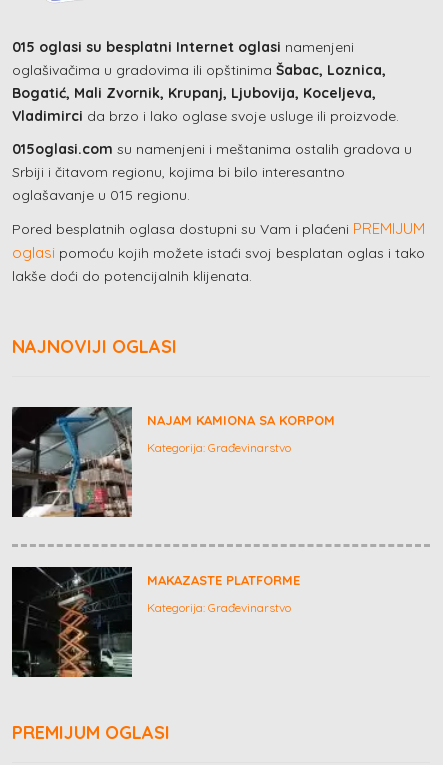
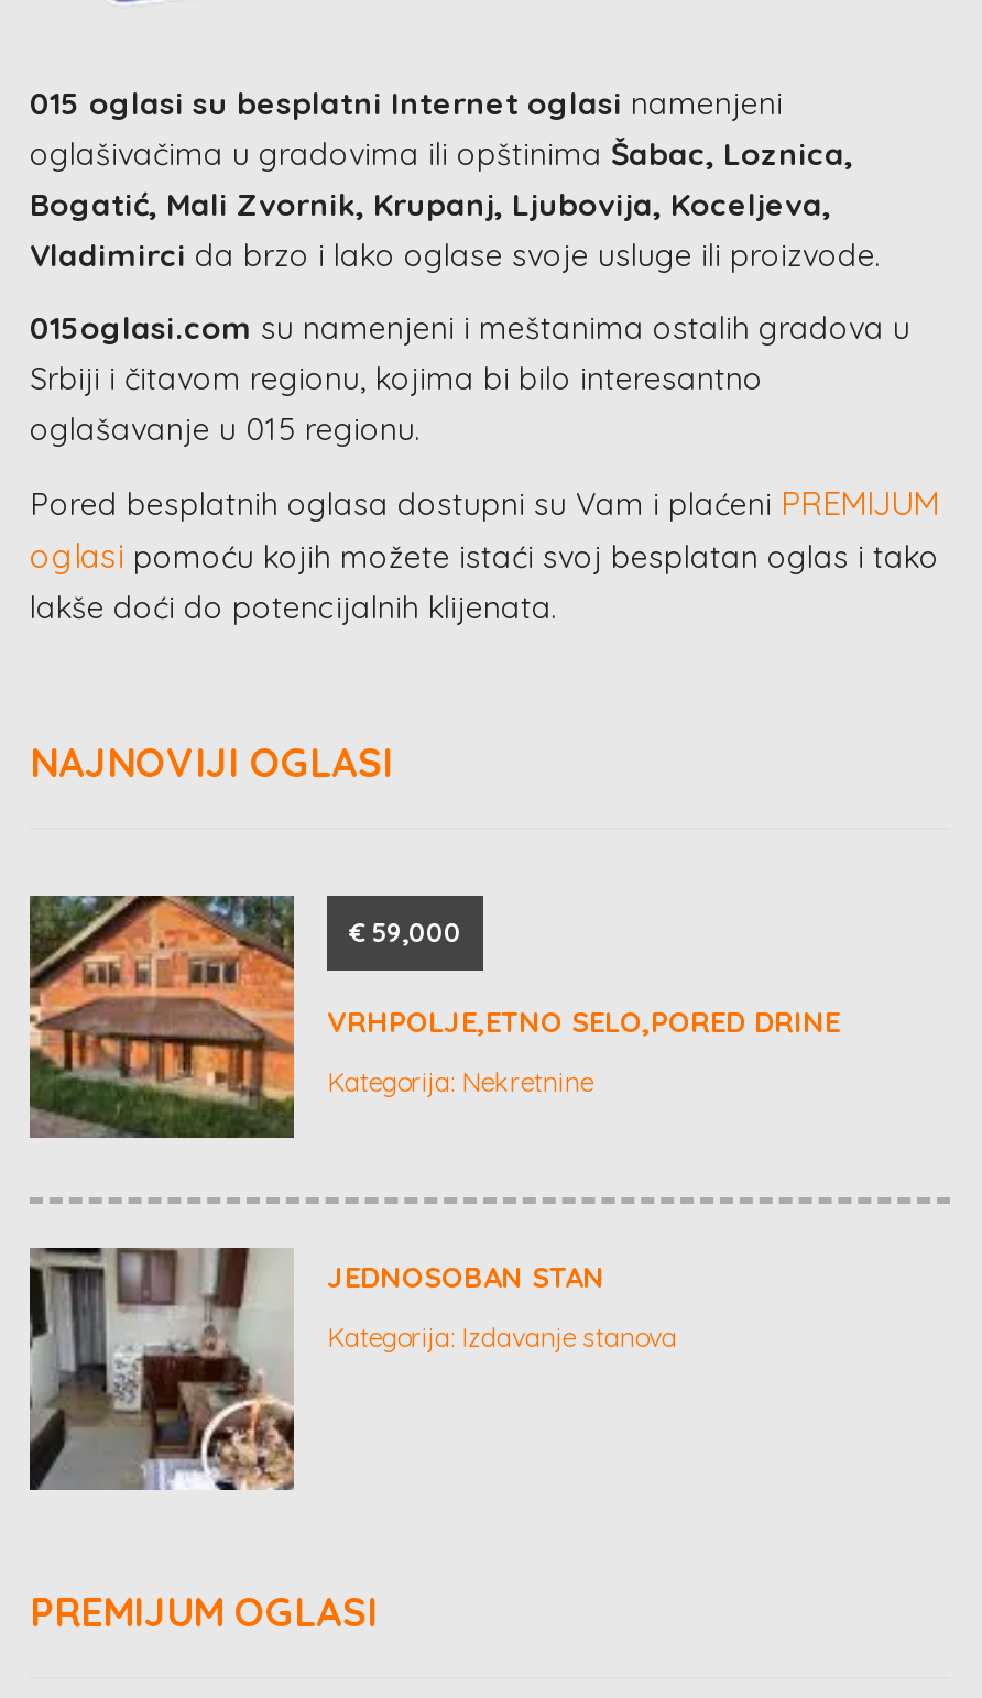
- [image]
- NAJAM KAMIONA SA KORPOM
- Kategorija: Građevinarstvo
+ [image]
+ € 59,000
+ VRHPOLJE,ETNO SELO,PORED DRINE
+ Kategorija: Nekretnine

- [image]
- MAKAZASTE PLATFORME
- Kategorija: Građevinarstvo
+ [image]
+ JEDNOSOBAN STAN
+ Kategorija: Izdavanje stanova
